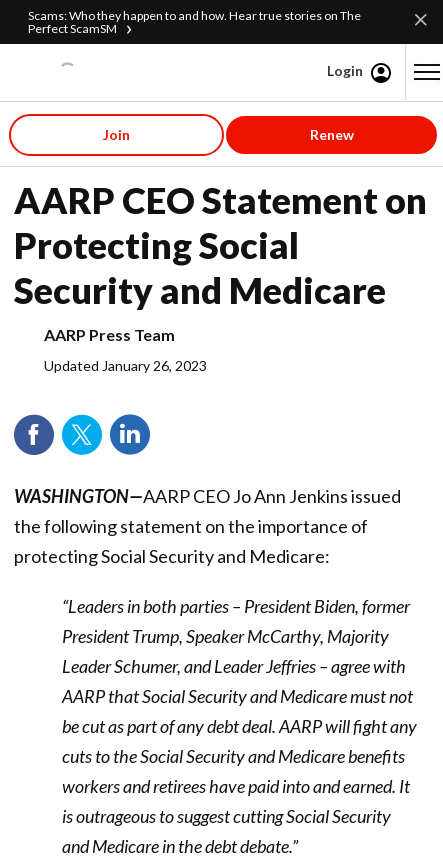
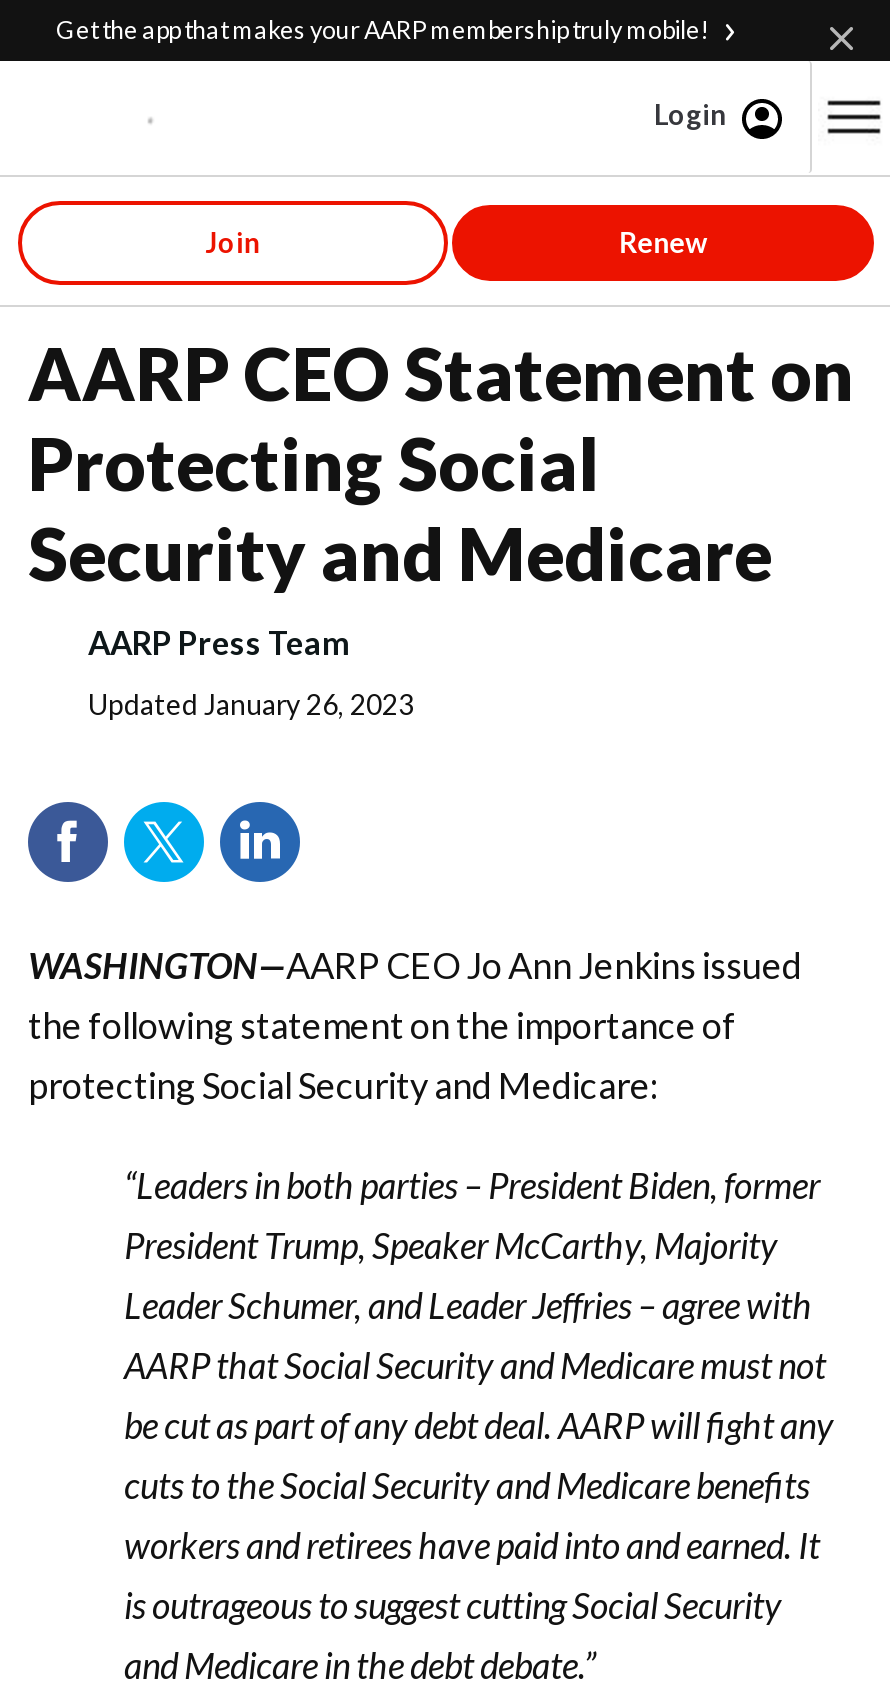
- Scams: Who they happen to and how. Hear true stories on The
- Perfect ScamSM
+ Get the app that makes your AARP membership truly mobile!
